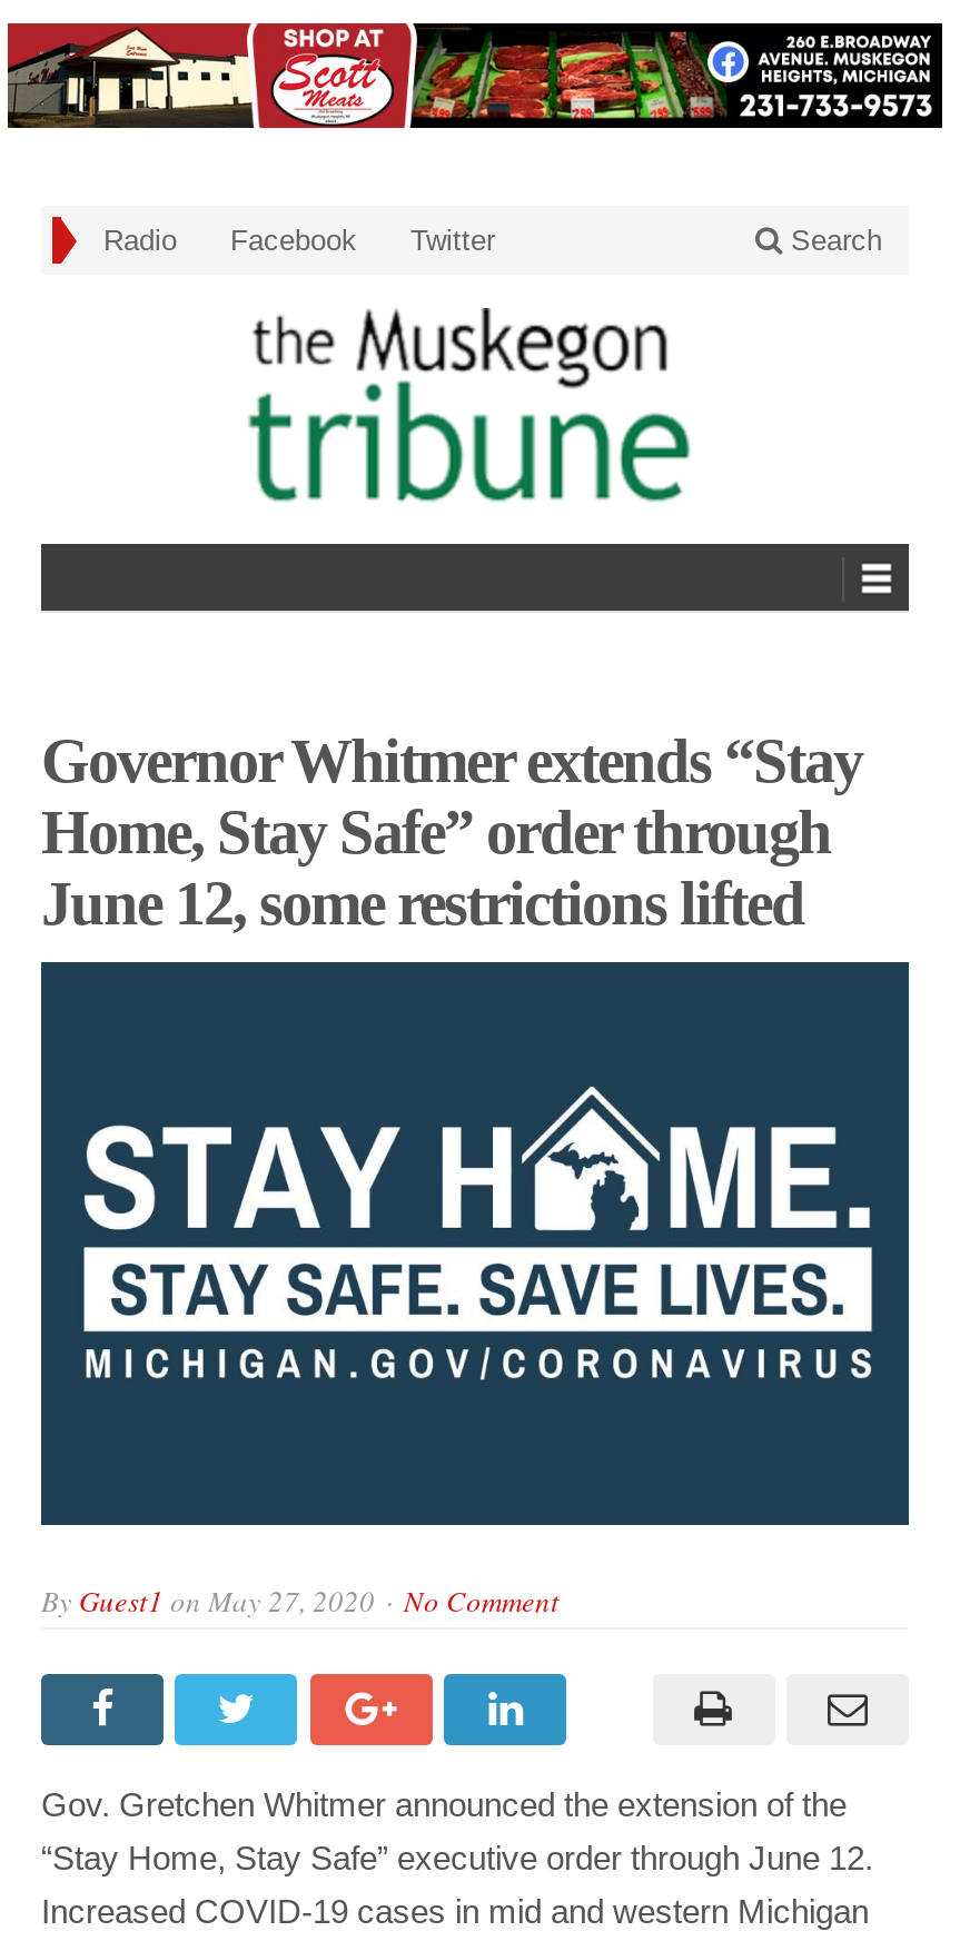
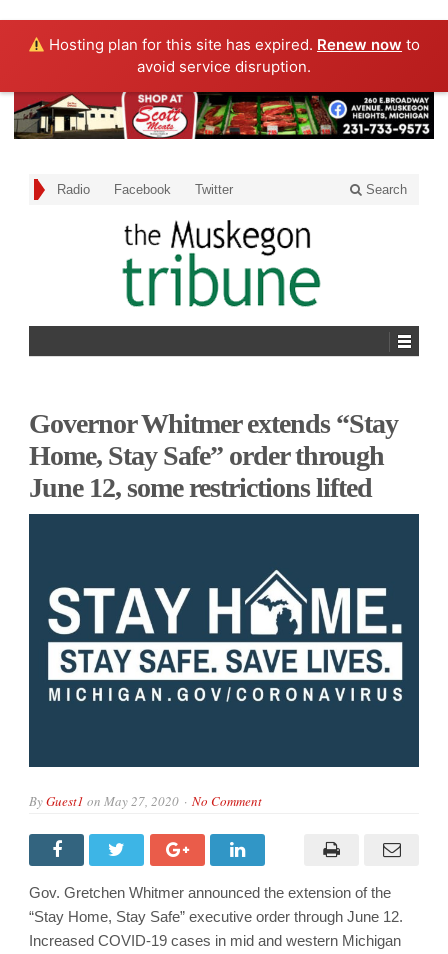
+ [image]
+ Hosting plan for this site has expired. Renew now to
+ avoid service disruption.
